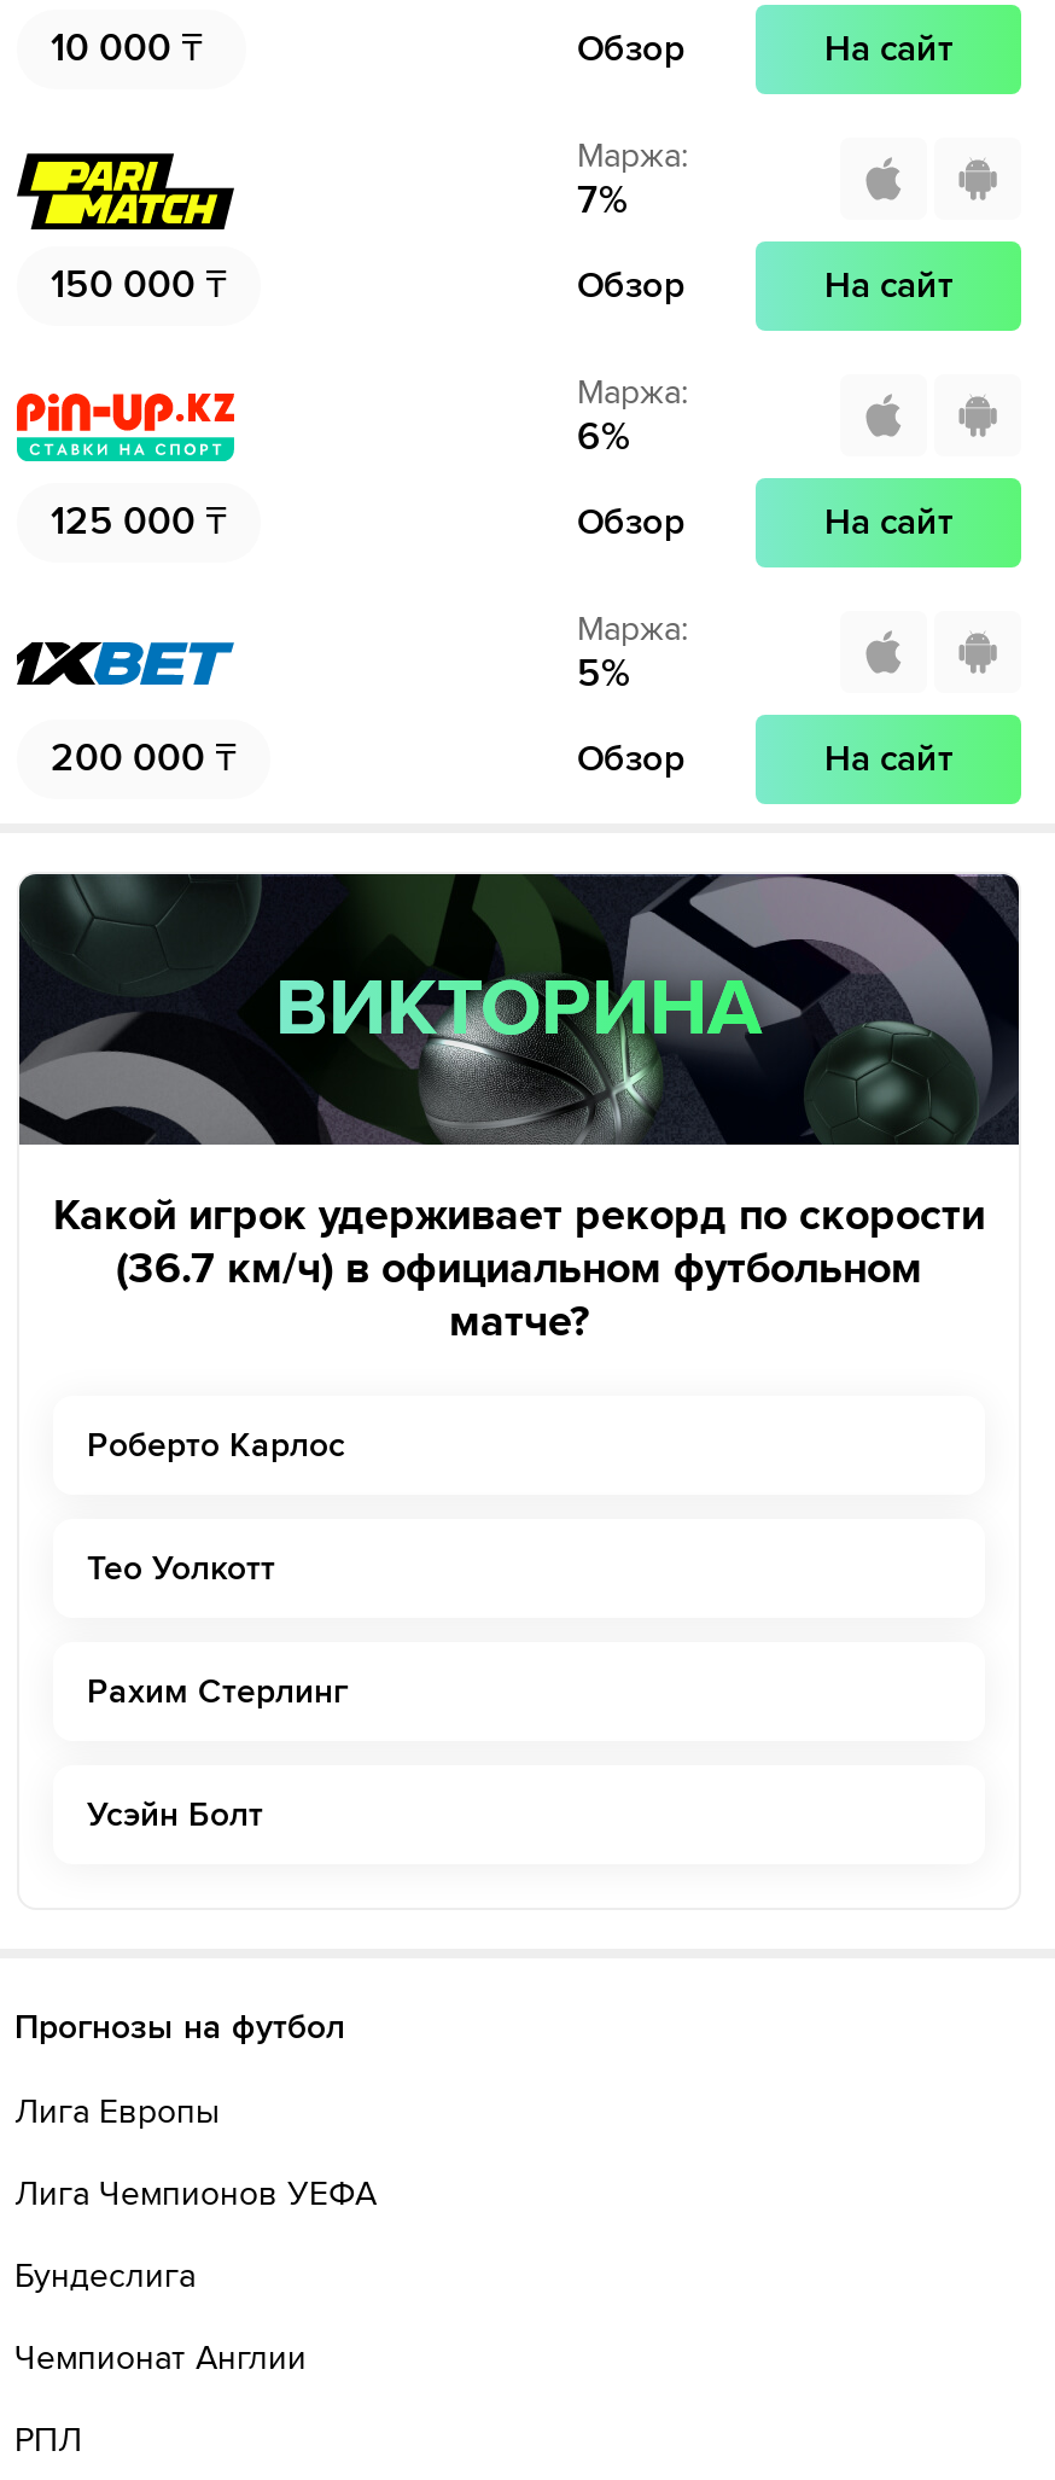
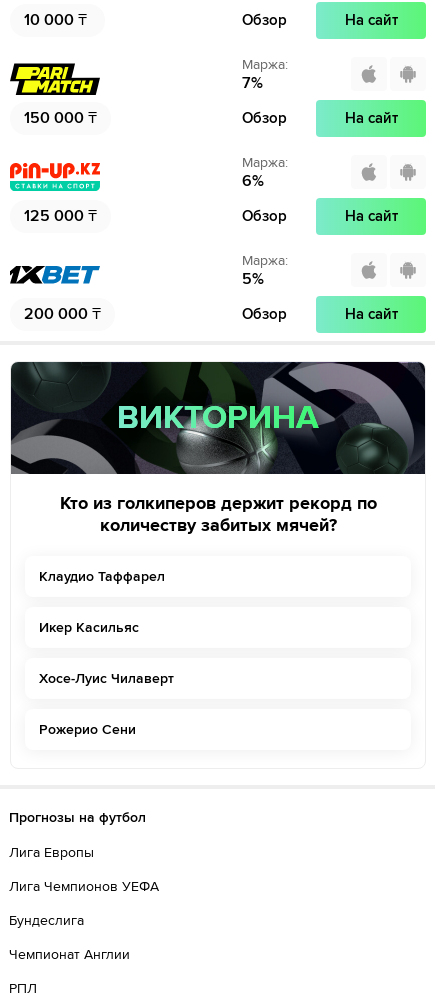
- Какой игрок удерживает рекорд по скорости
- (36.7 км/ч) в официальном футбольном
- матче?
+ Кто из голкиперов держит рекорд по
+ количеству забитых мячей?

- Роберто Карлос
+ Клаудио Таффарел

- Тео Уолкотт
+ Икер Касильяс

- Рахим Стерлинг
+ Хосе-Луис Чилаверт

- Усэйн Болт
+ Рожерио Сени
